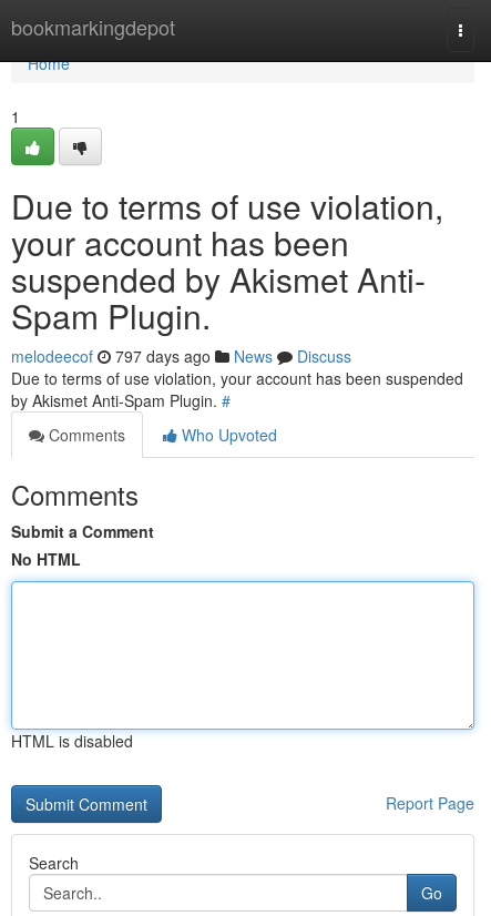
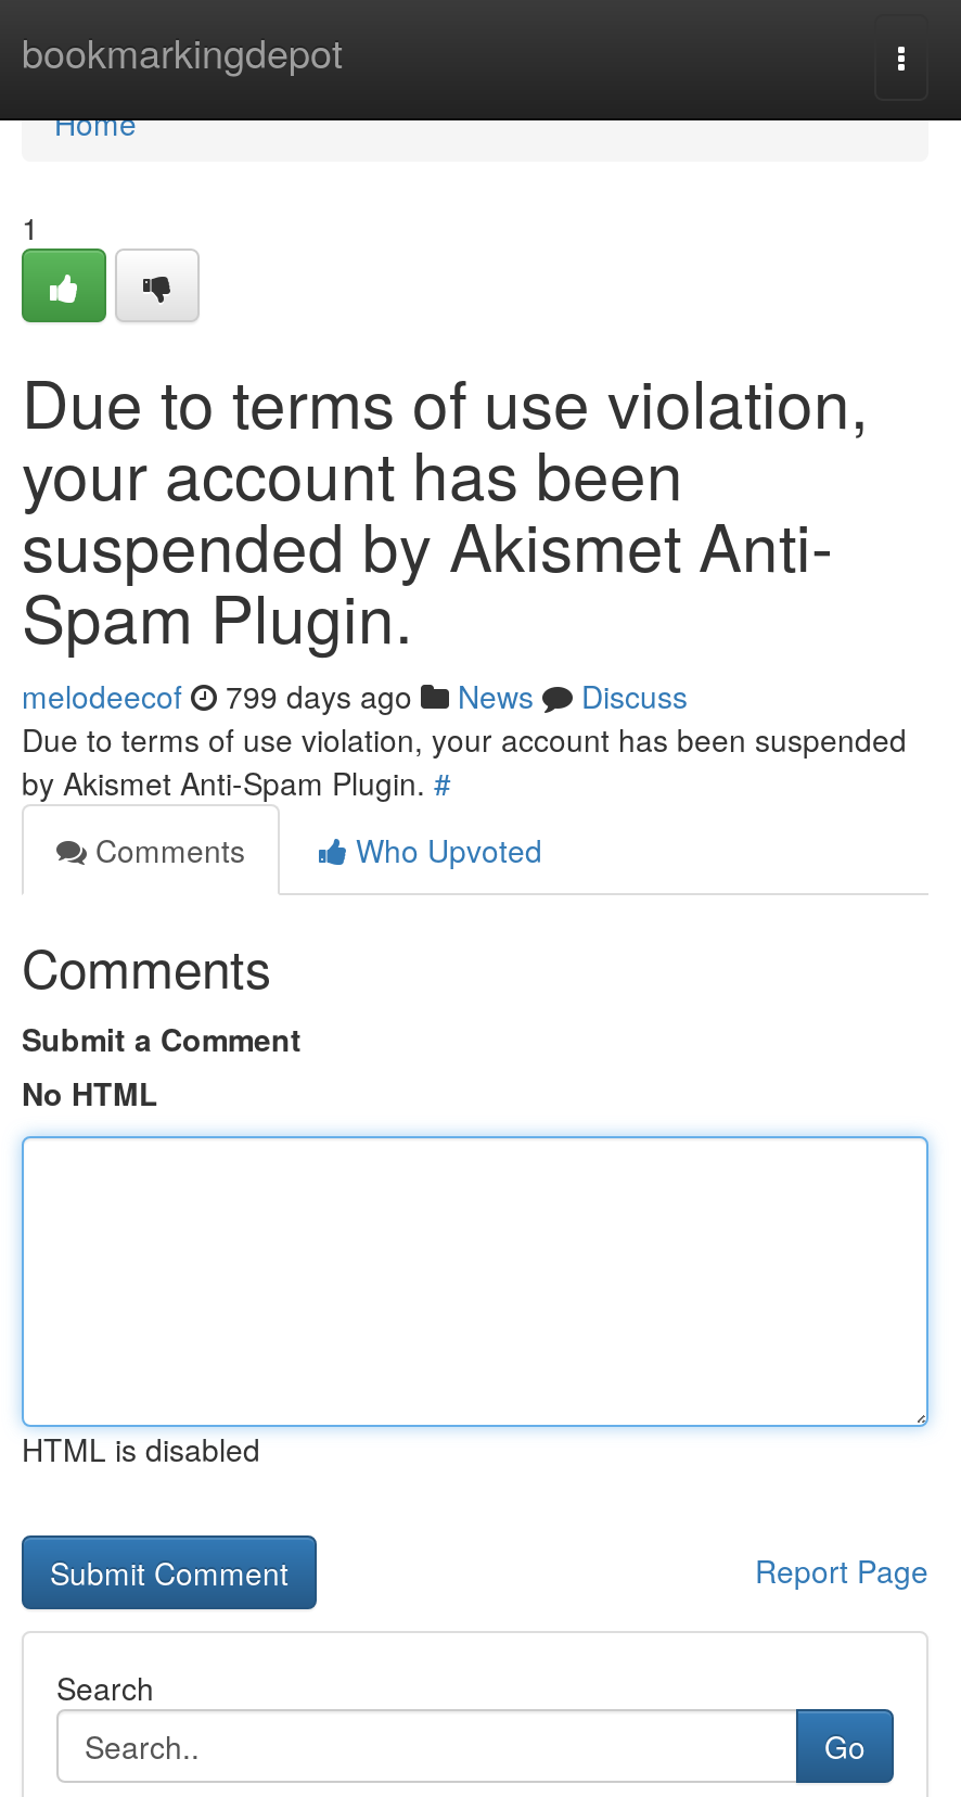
- melodeecof 797 days ago News Discuss
+ melodeecof 799 days ago News Discuss
